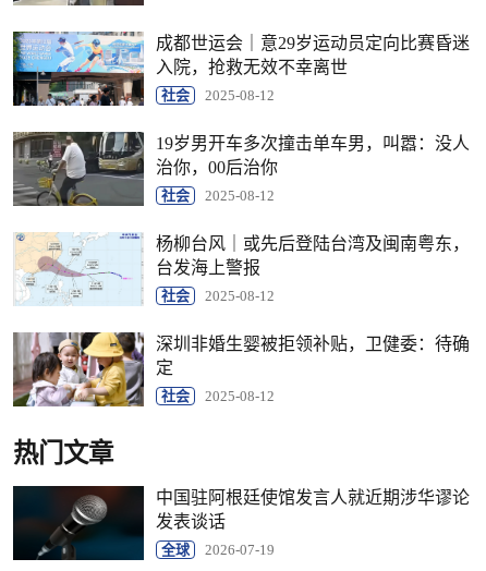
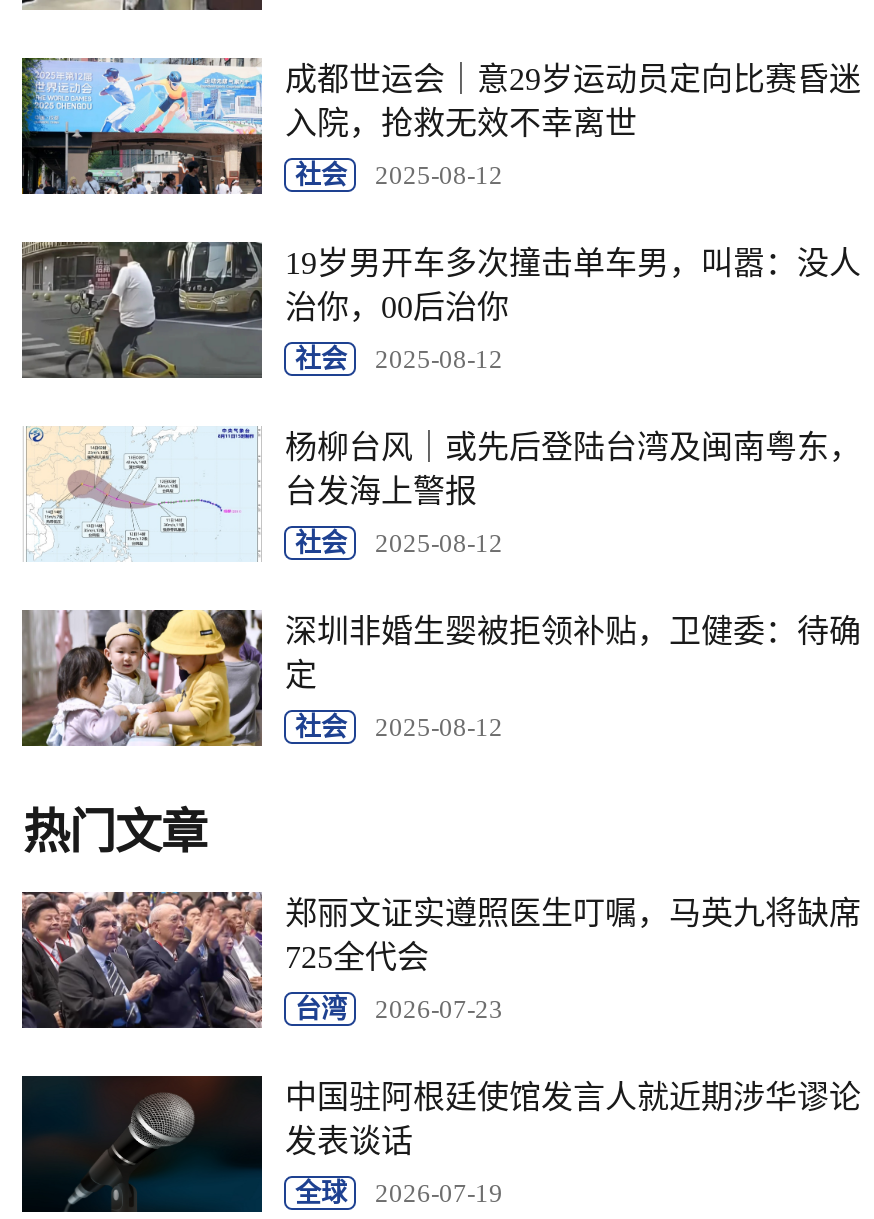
+ [image]
+ 郑丽文证实遵照医生叮嘱，马英九将缺席
+ 725全代会
+ 台湾
+ 2026-07-23
